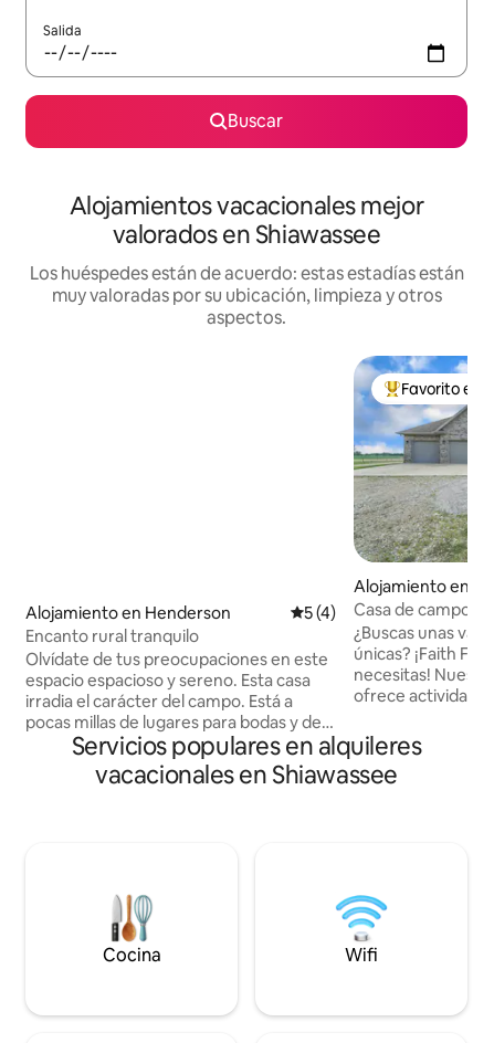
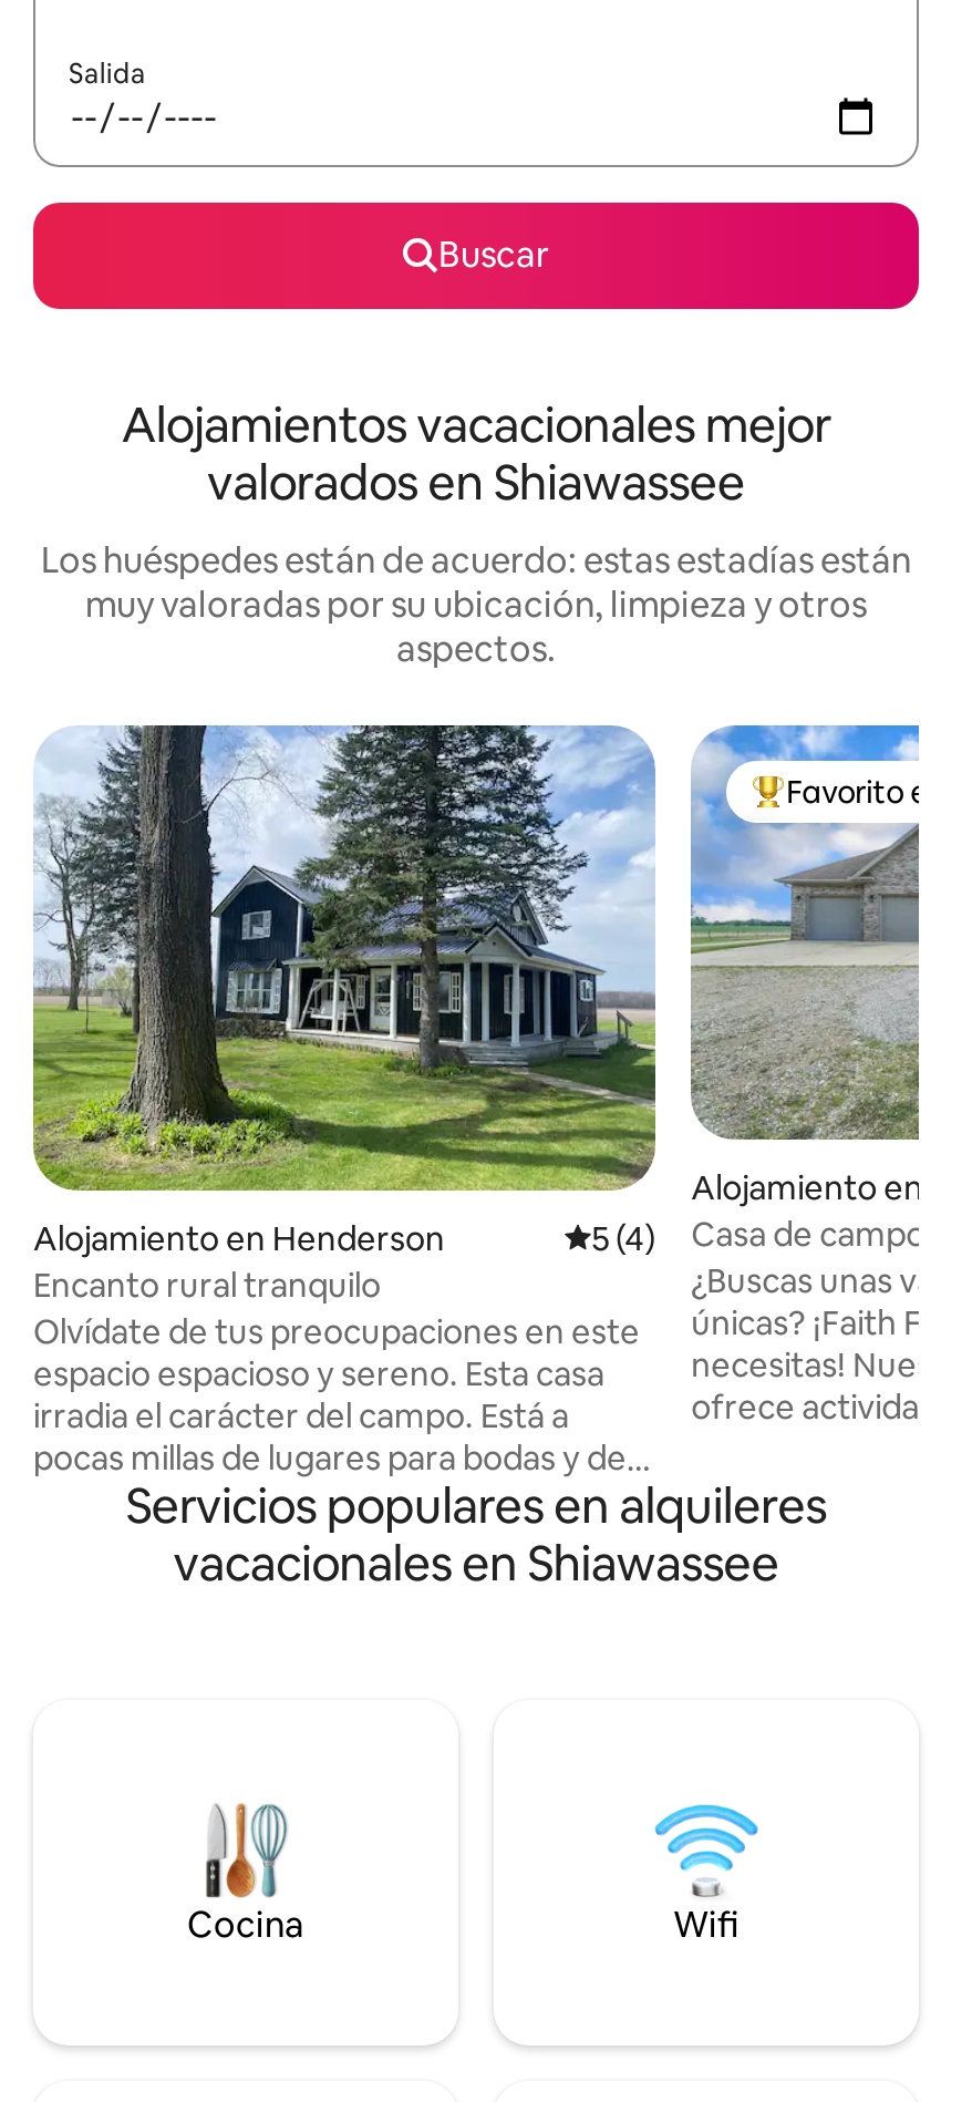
+ [image]
